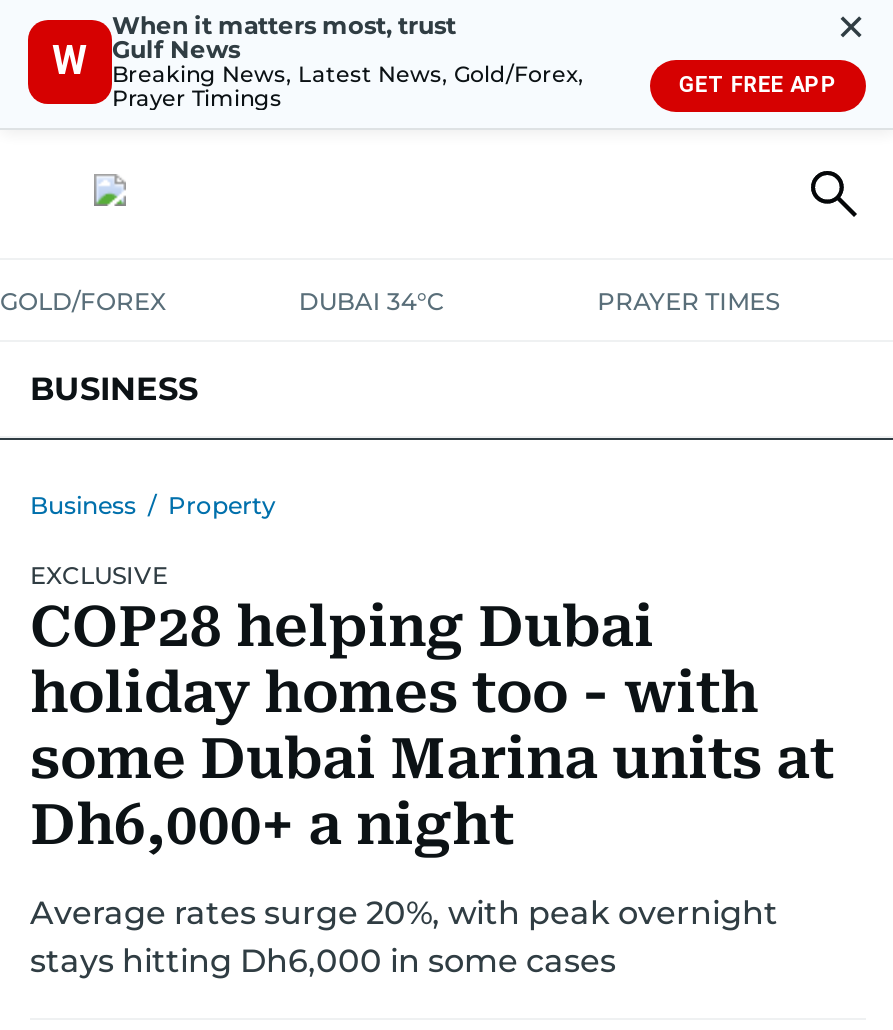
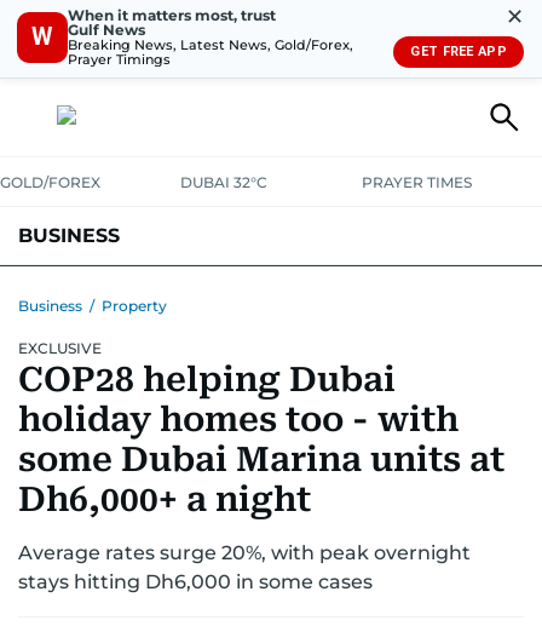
- DUBAI 34°C
+ DUBAI 32°C
